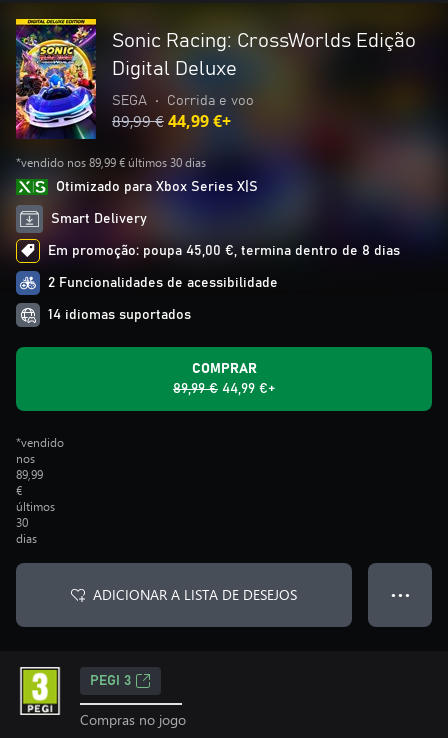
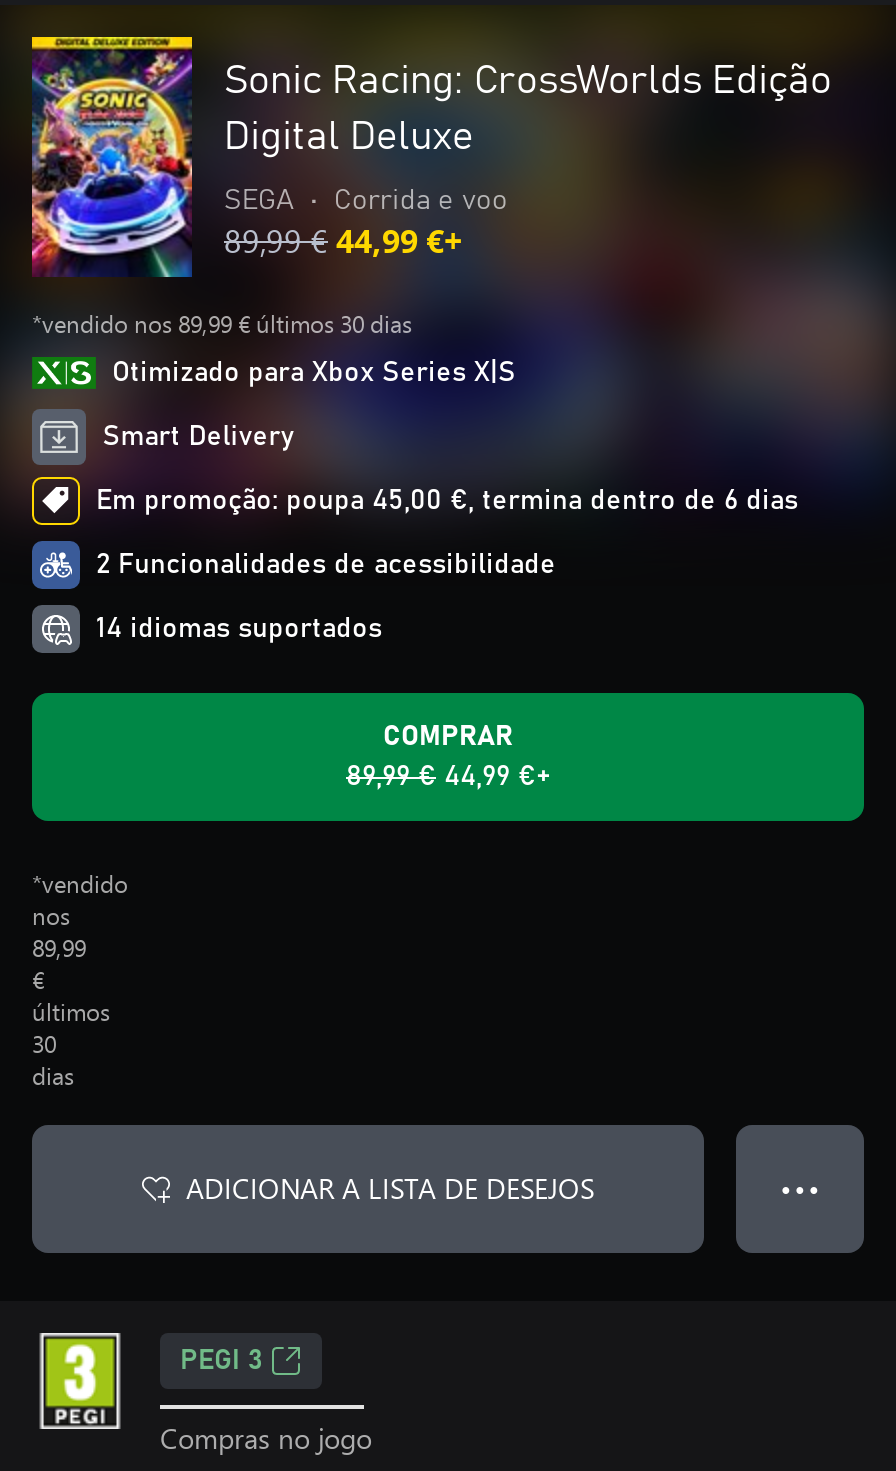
- Em promoção: poupa 45,00 €, termina dentro de 8 dias
+ Em promoção: poupa 45,00 €, termina dentro de 6 dias
